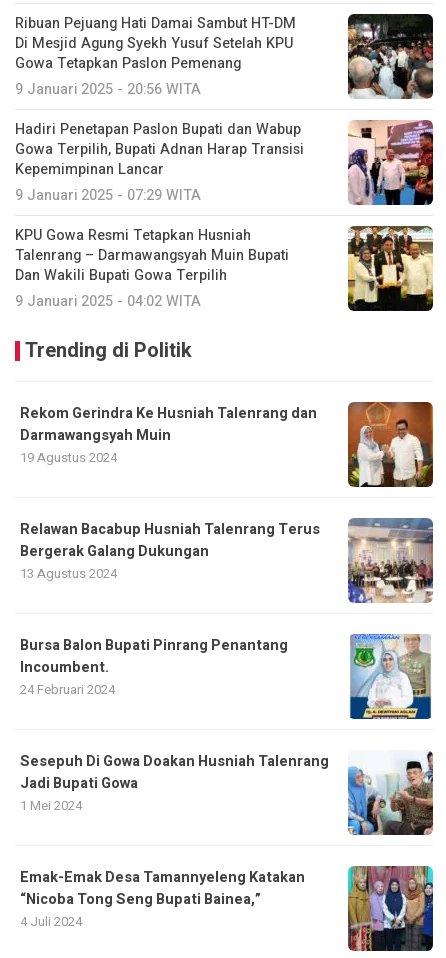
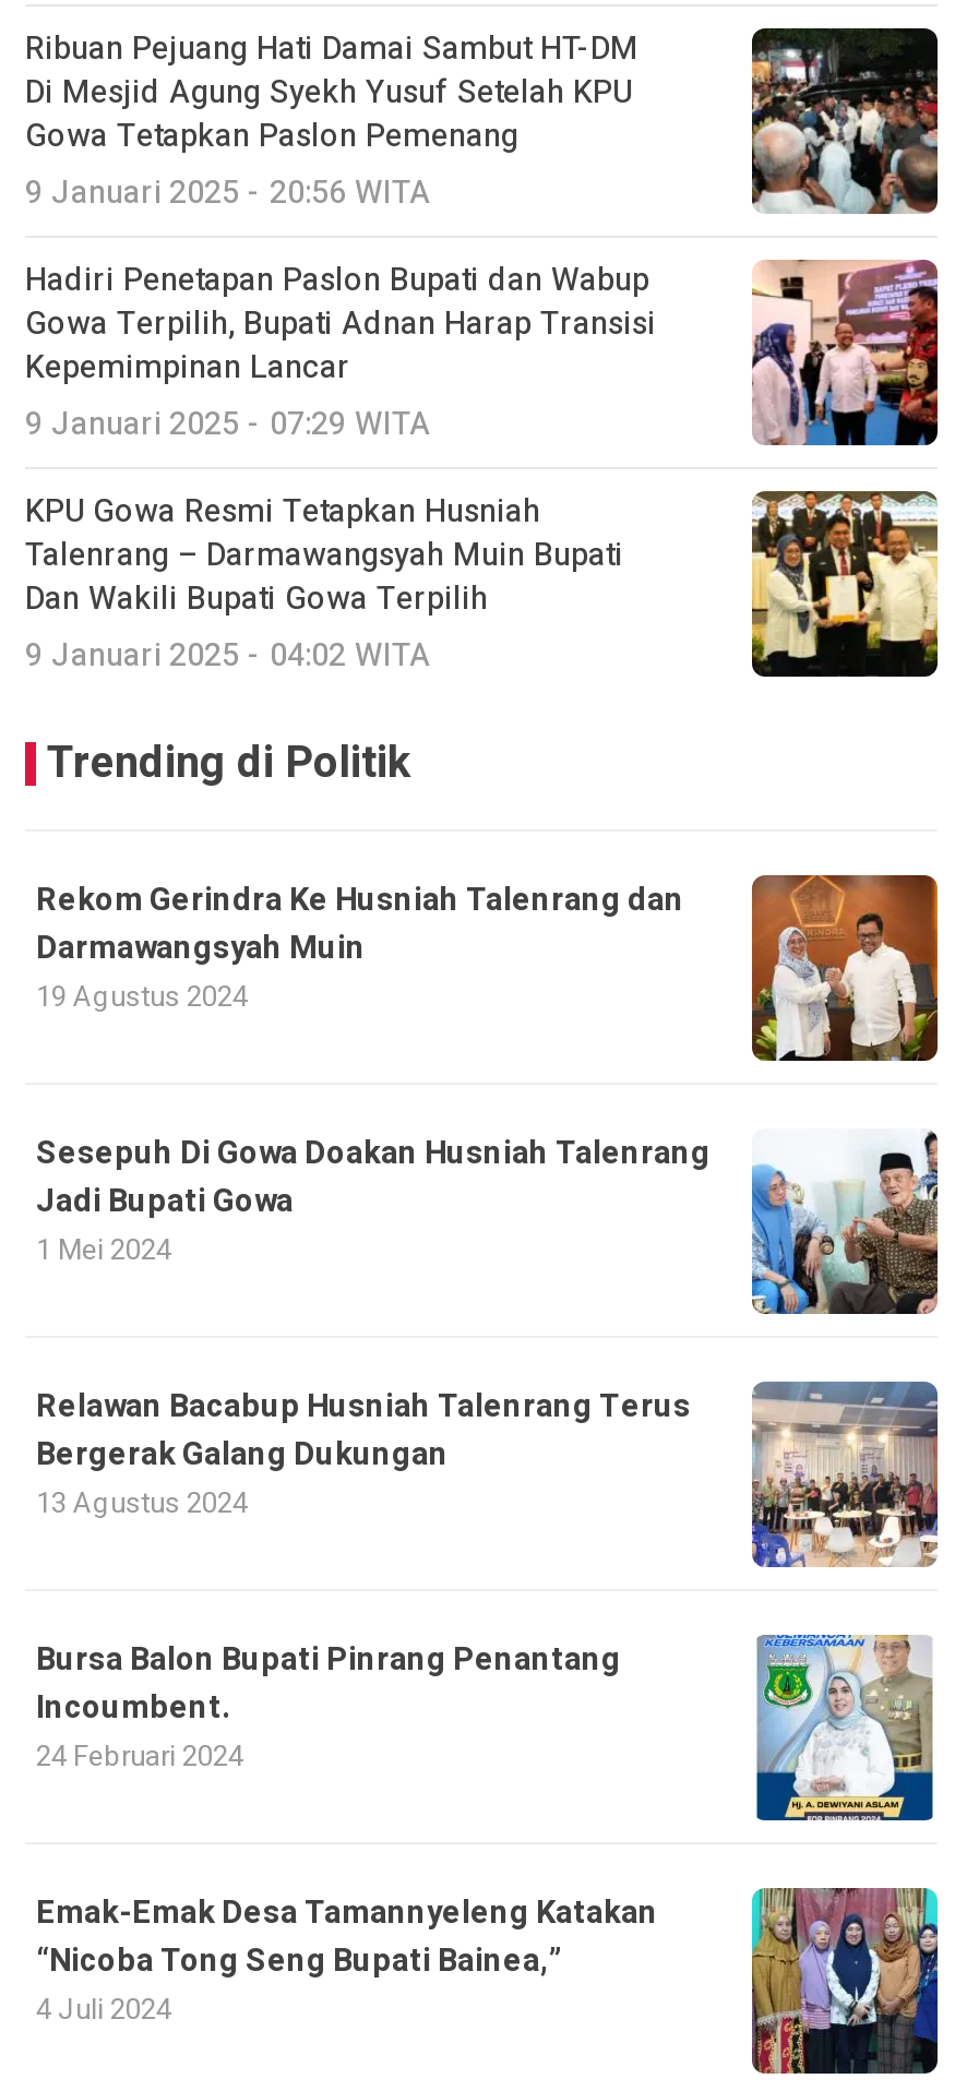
moved down: [image] | Relawan Bacabup Husniah Talenrang Terus | Bergerak Galang Dukungan | 13 Agustus 2024 | Bursa Balon Bupati Pinrang Penantang | Incoumbent. | 24 Februari 2024

moved up: [image] | Sesepuh Di Gowa Doakan Husniah Talenrang | Jadi Bupati Gowa | 1 Mei 2024
